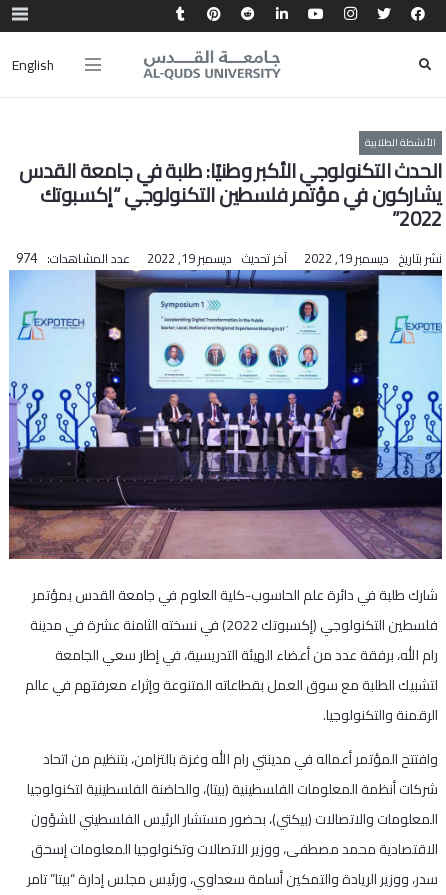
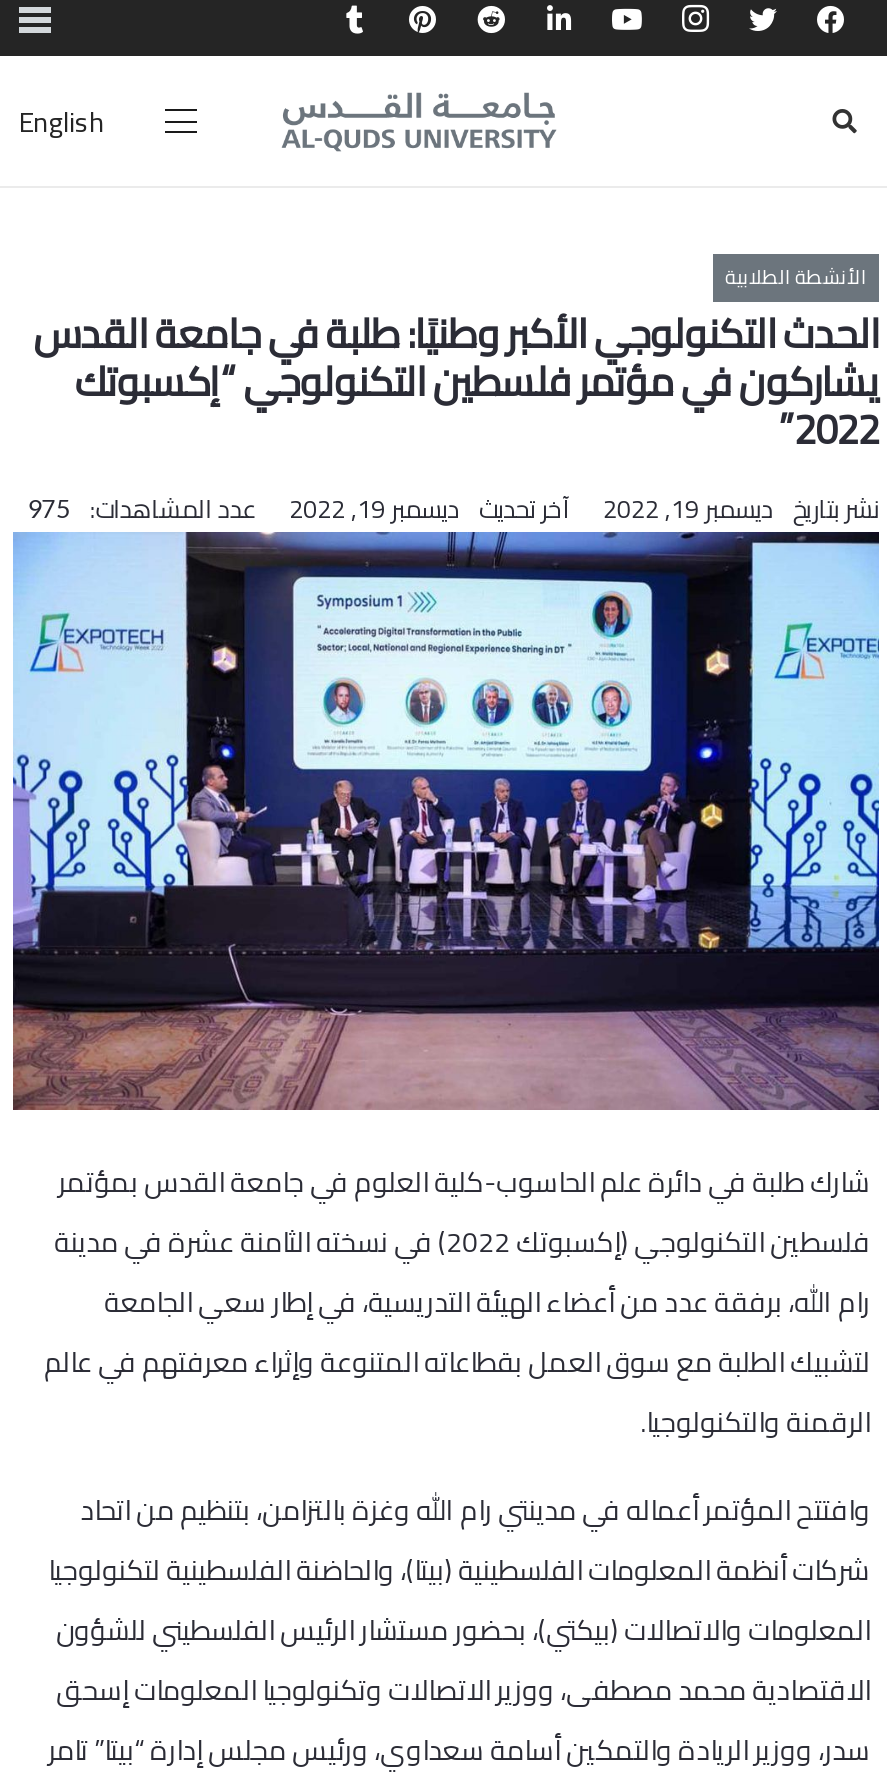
- عدد المشاهدات: 974
+ عدد المشاهدات: 975
